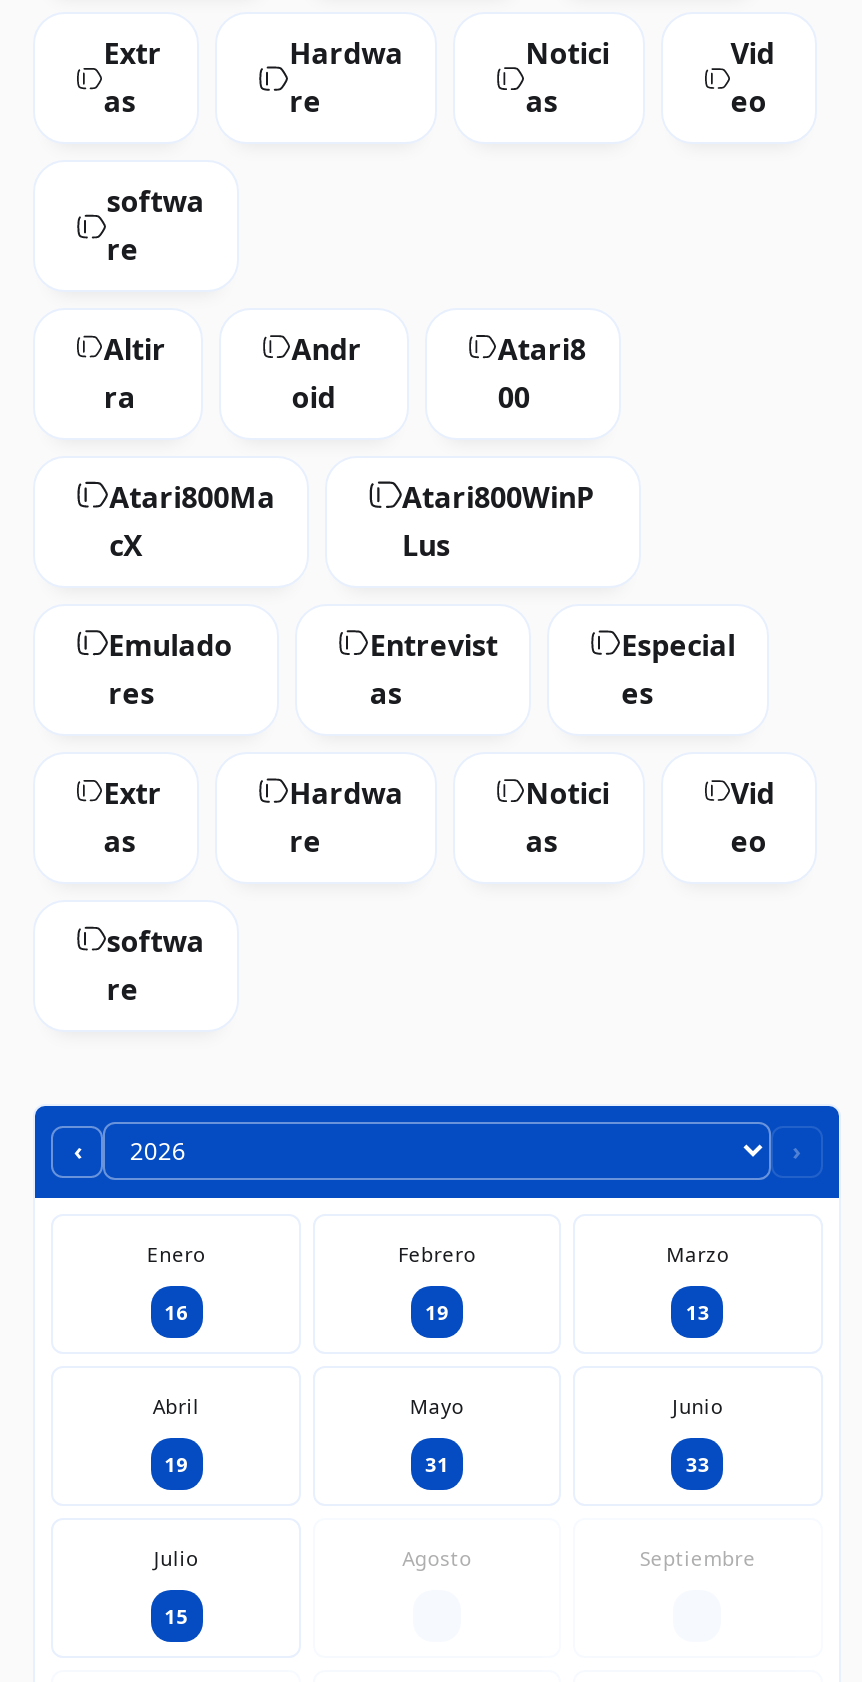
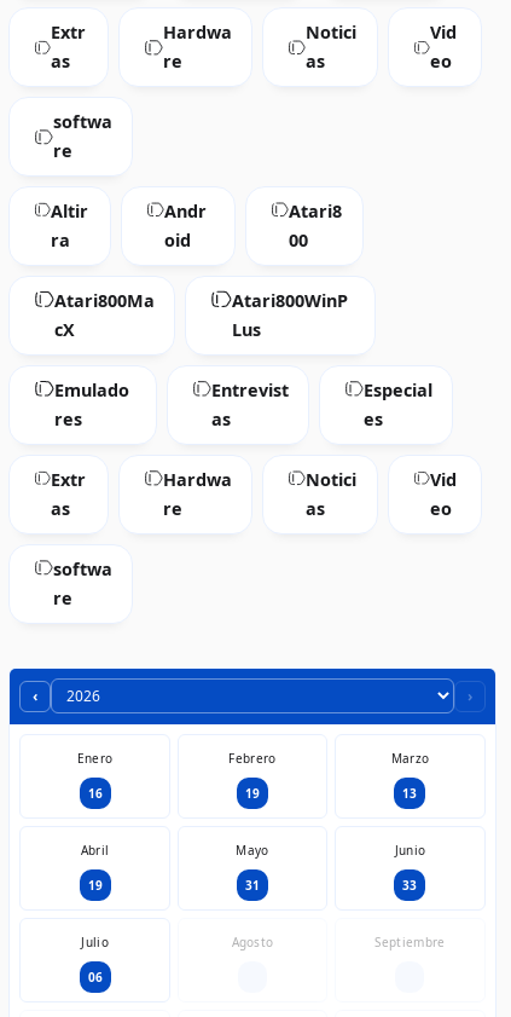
- 15
+ 06
